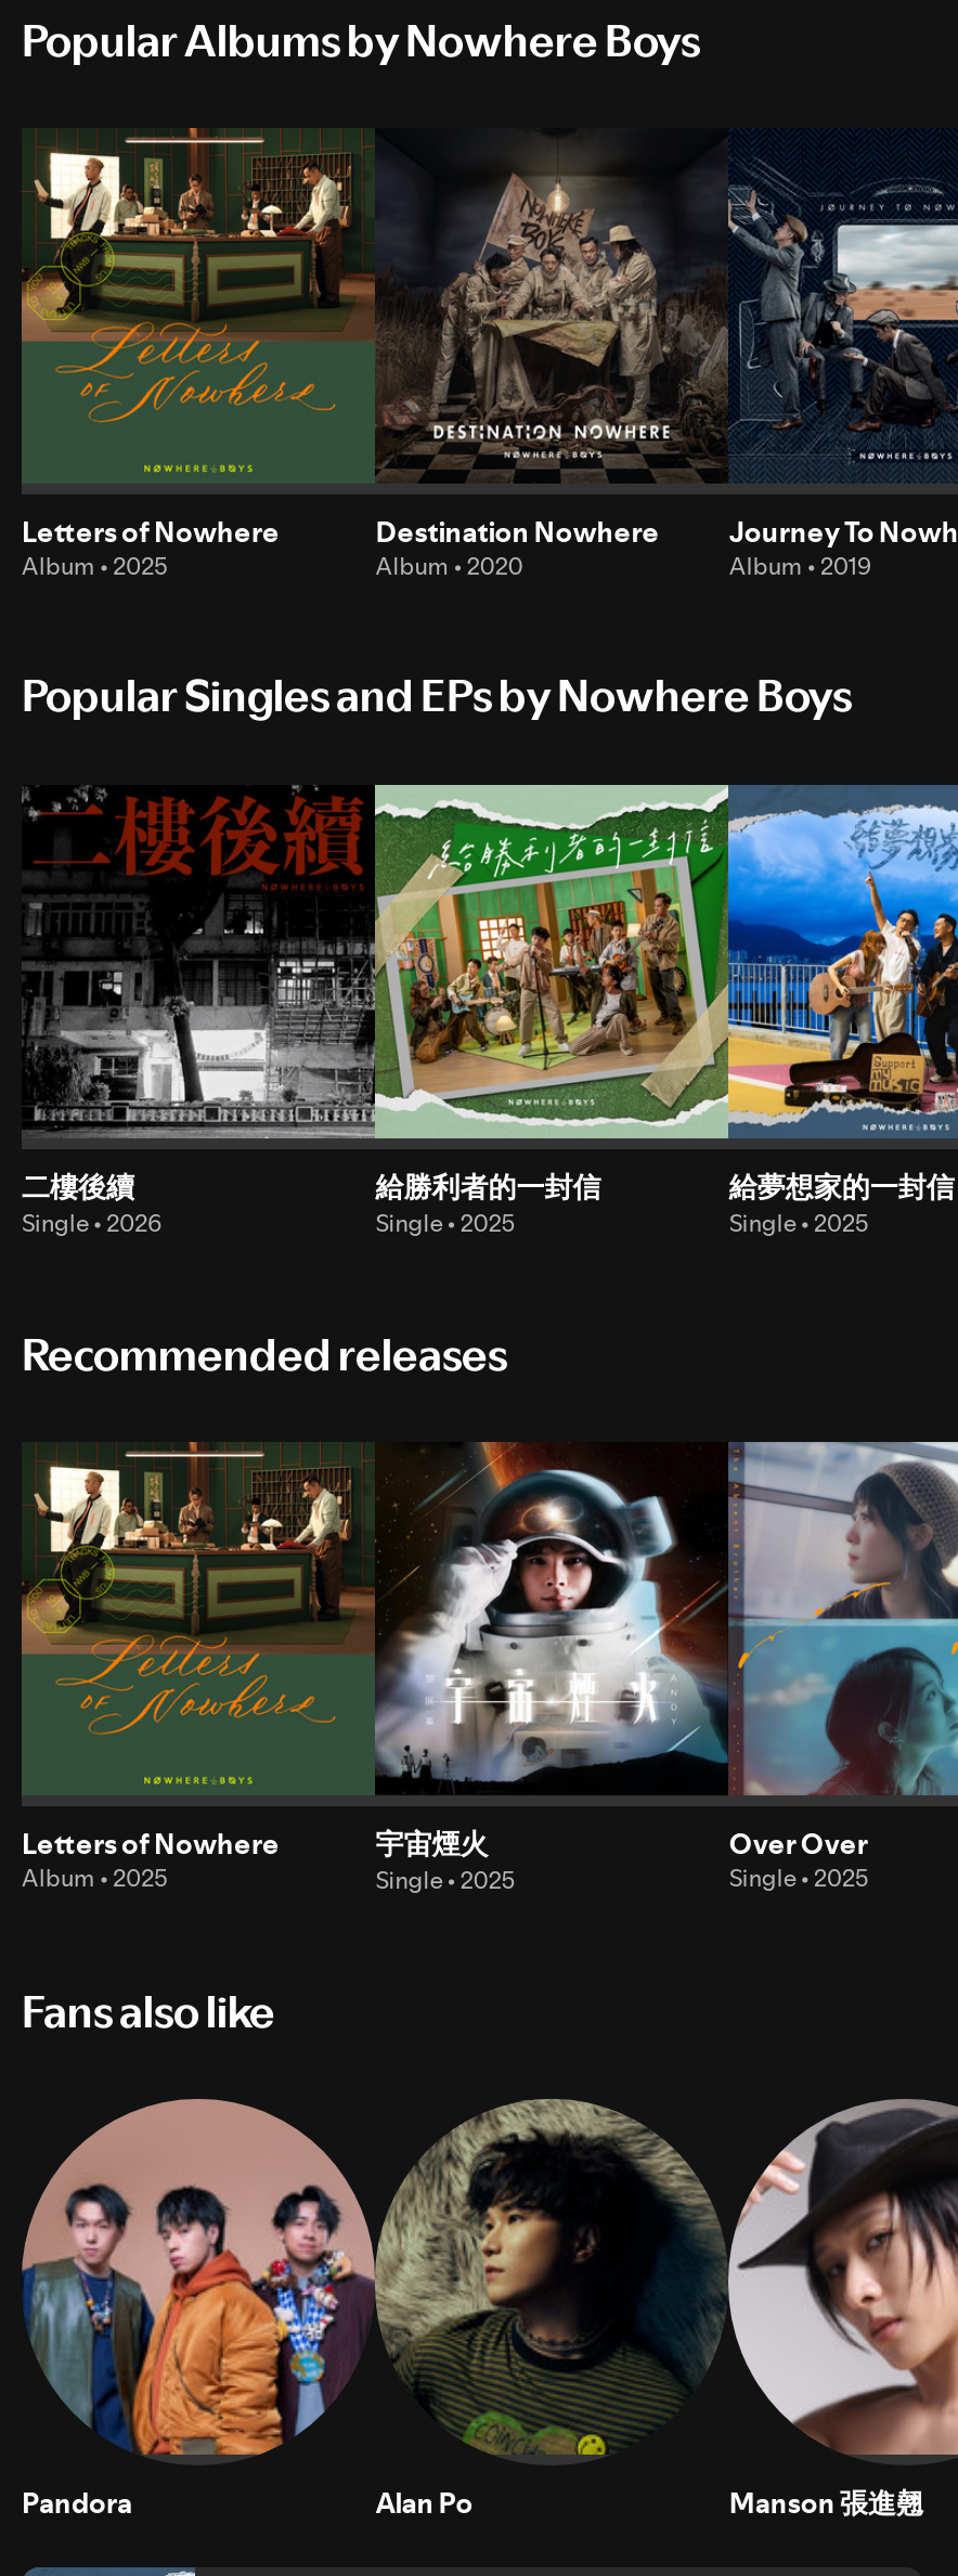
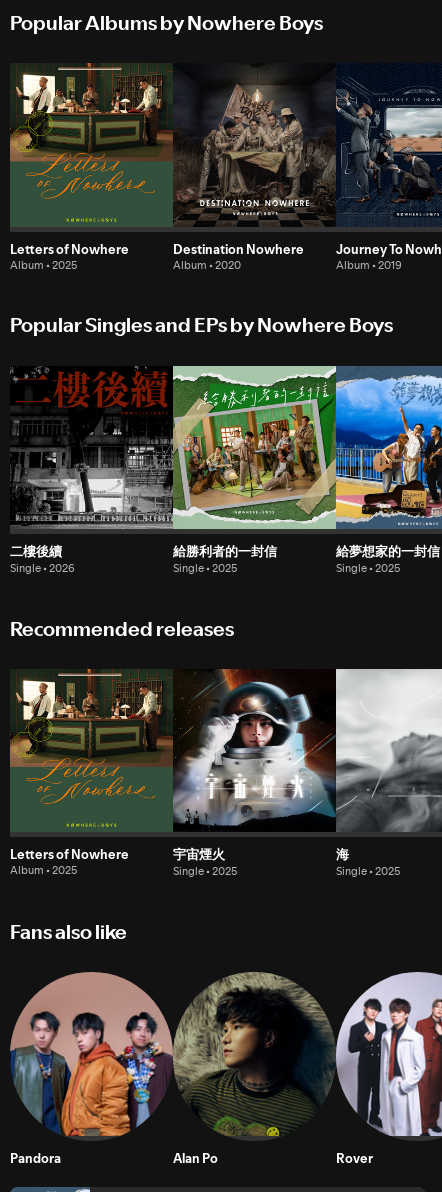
- [image]
- Over Over
+ [image]
+ 海

- [image]
- Manson 張進翹
+ [image]
+ Rover
